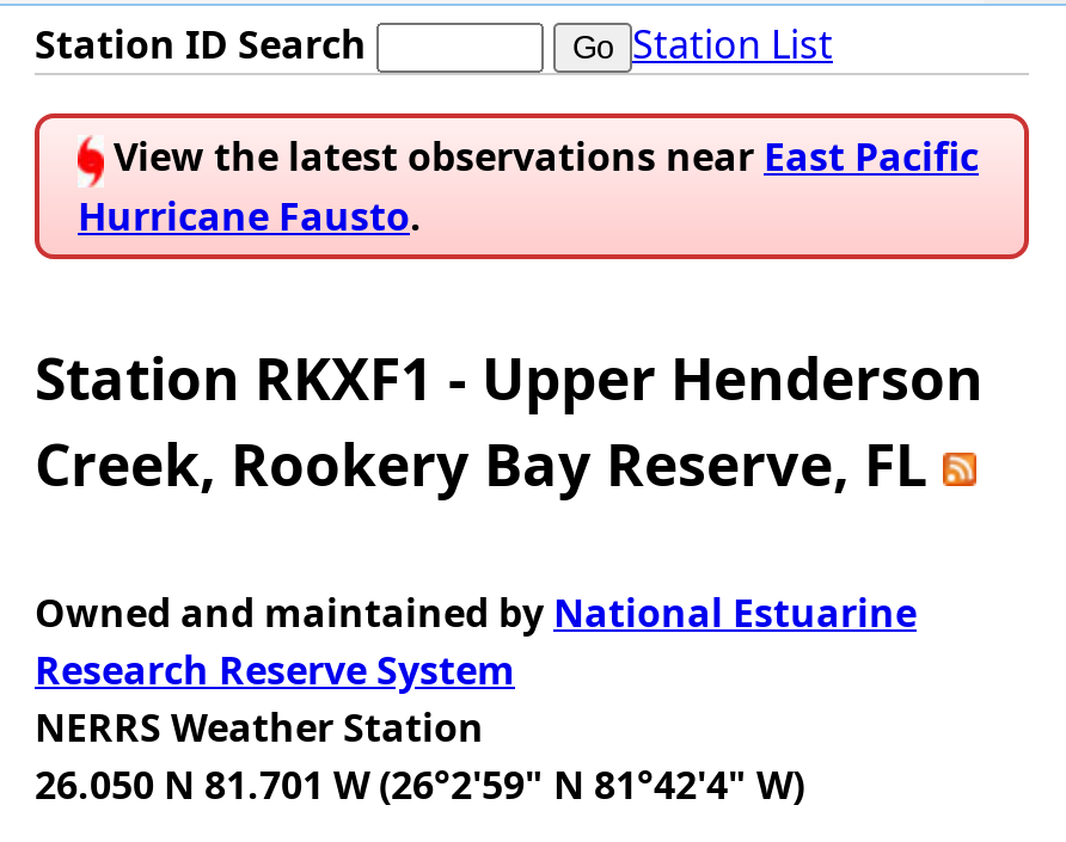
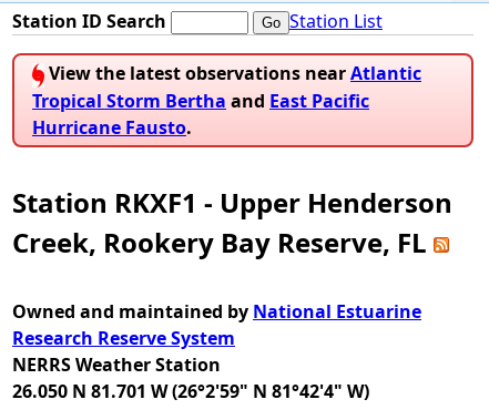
- View the latest observations near East Pacific
+ View the latest observations near Atlantic
+ Tropical Storm Bertha and East Pacific
